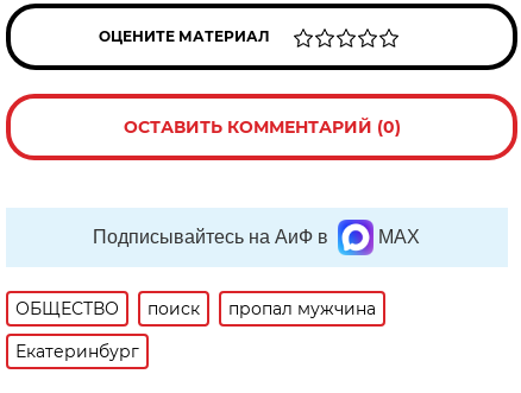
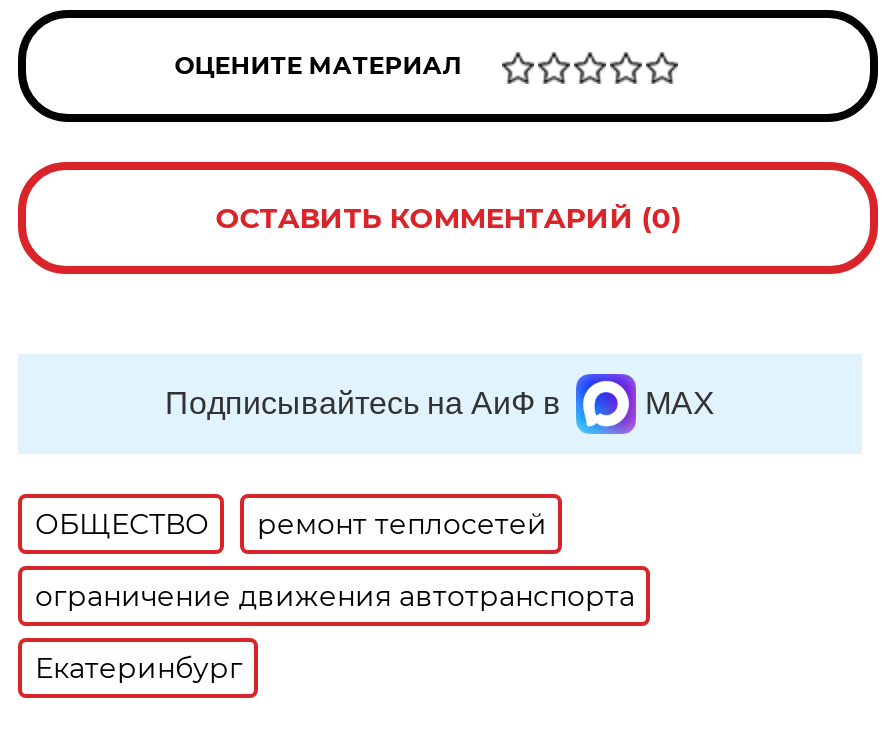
- поиск
- пропал мужчина
+ ремонт теплосетей
+ ограничение движения автотранспорта
